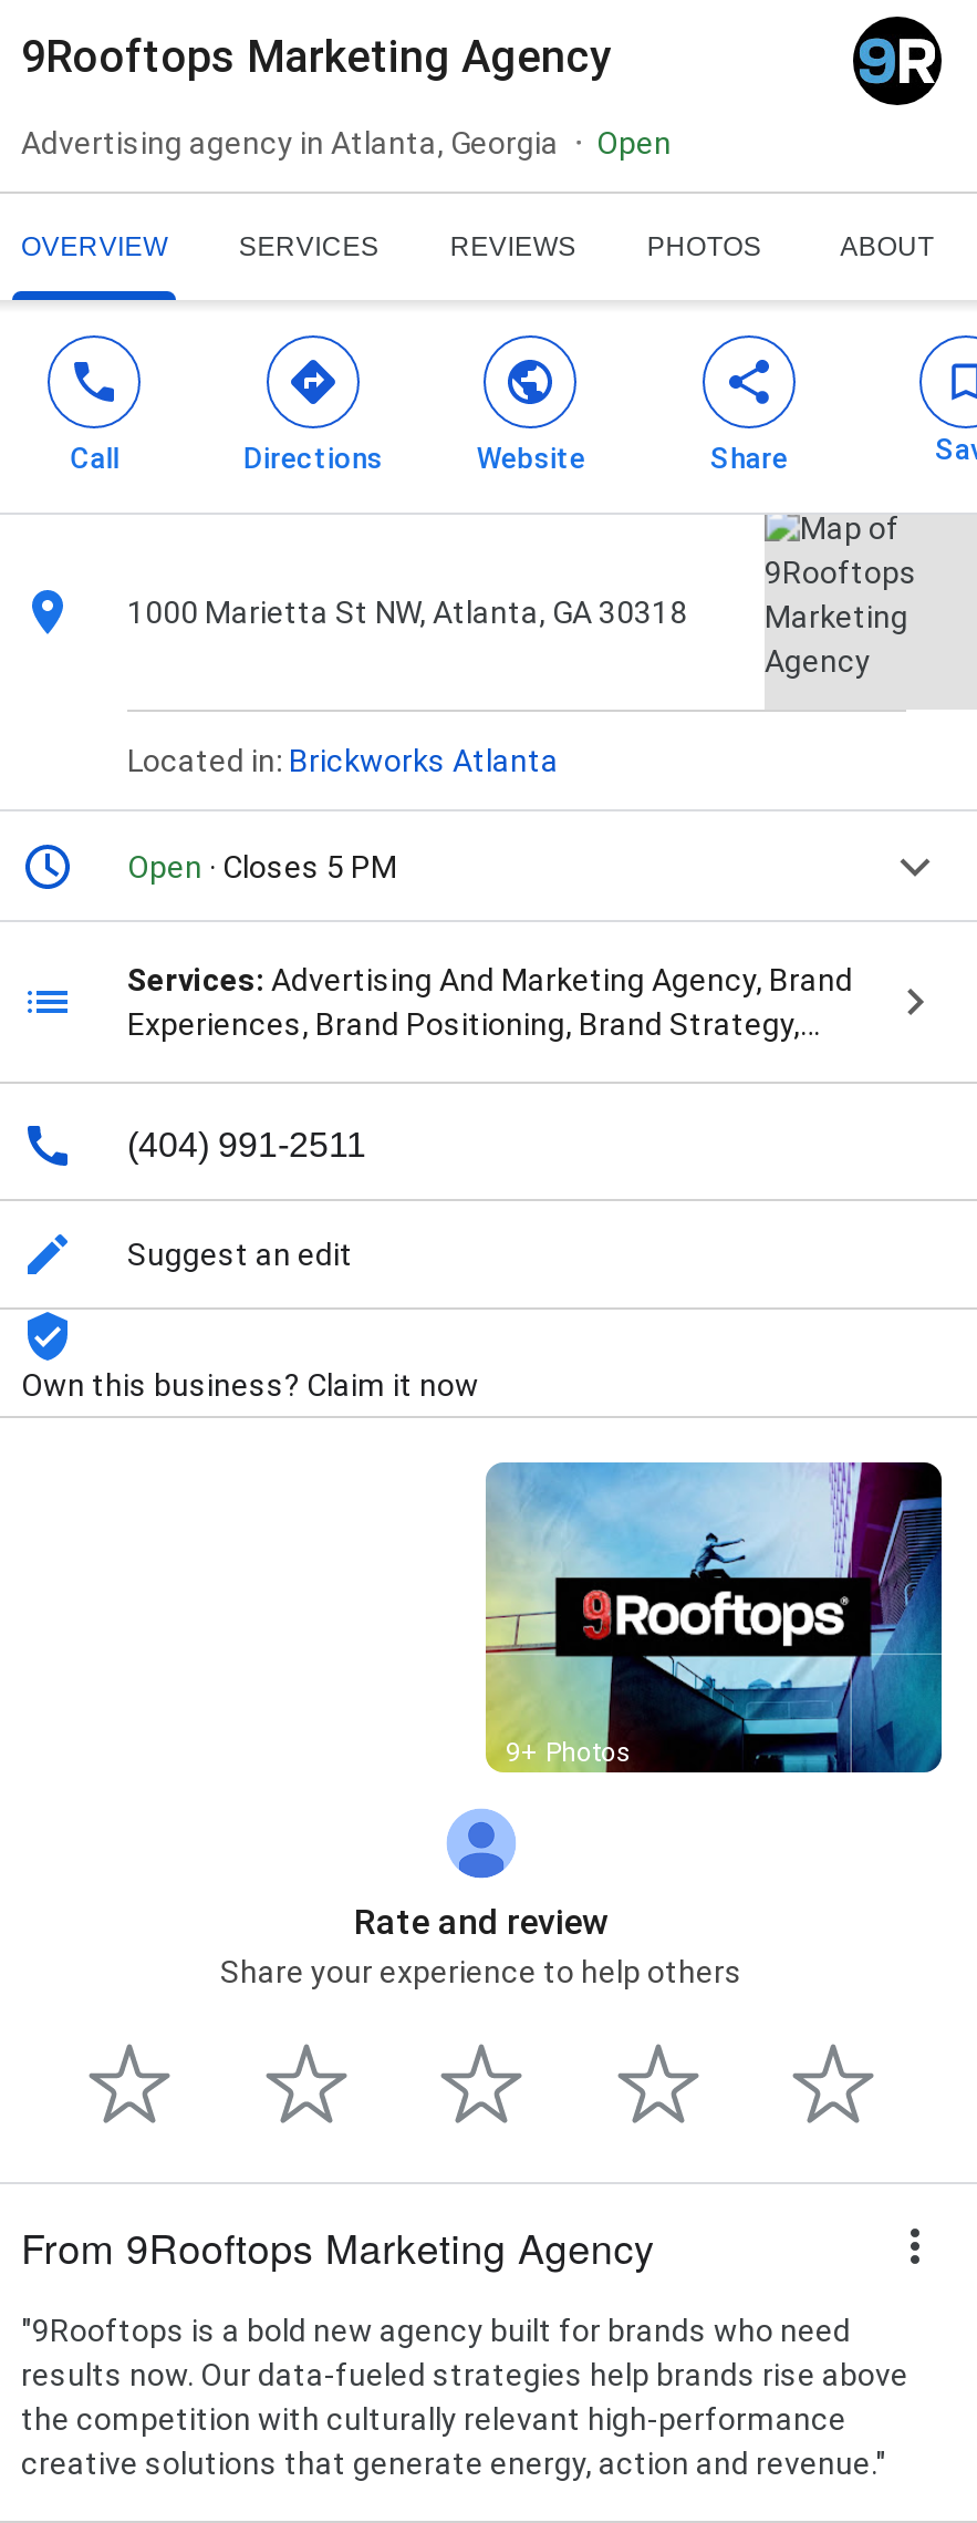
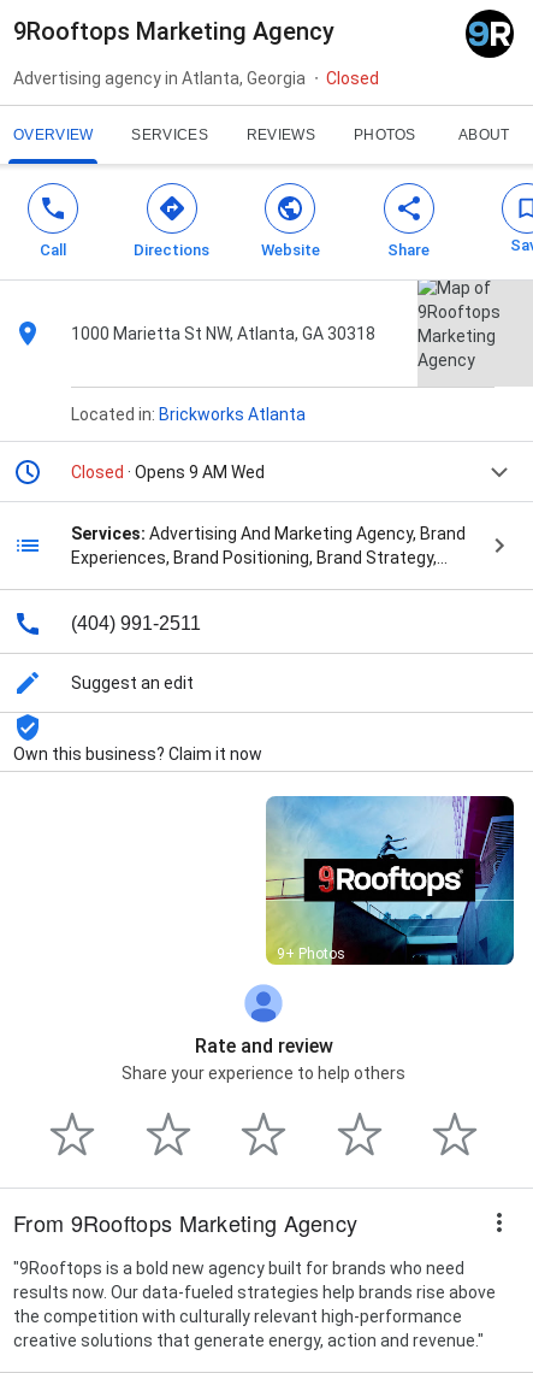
- Open
+ Closed

- Open · Closes 5 PM
+ Closed · Opens 9 AM Wed
